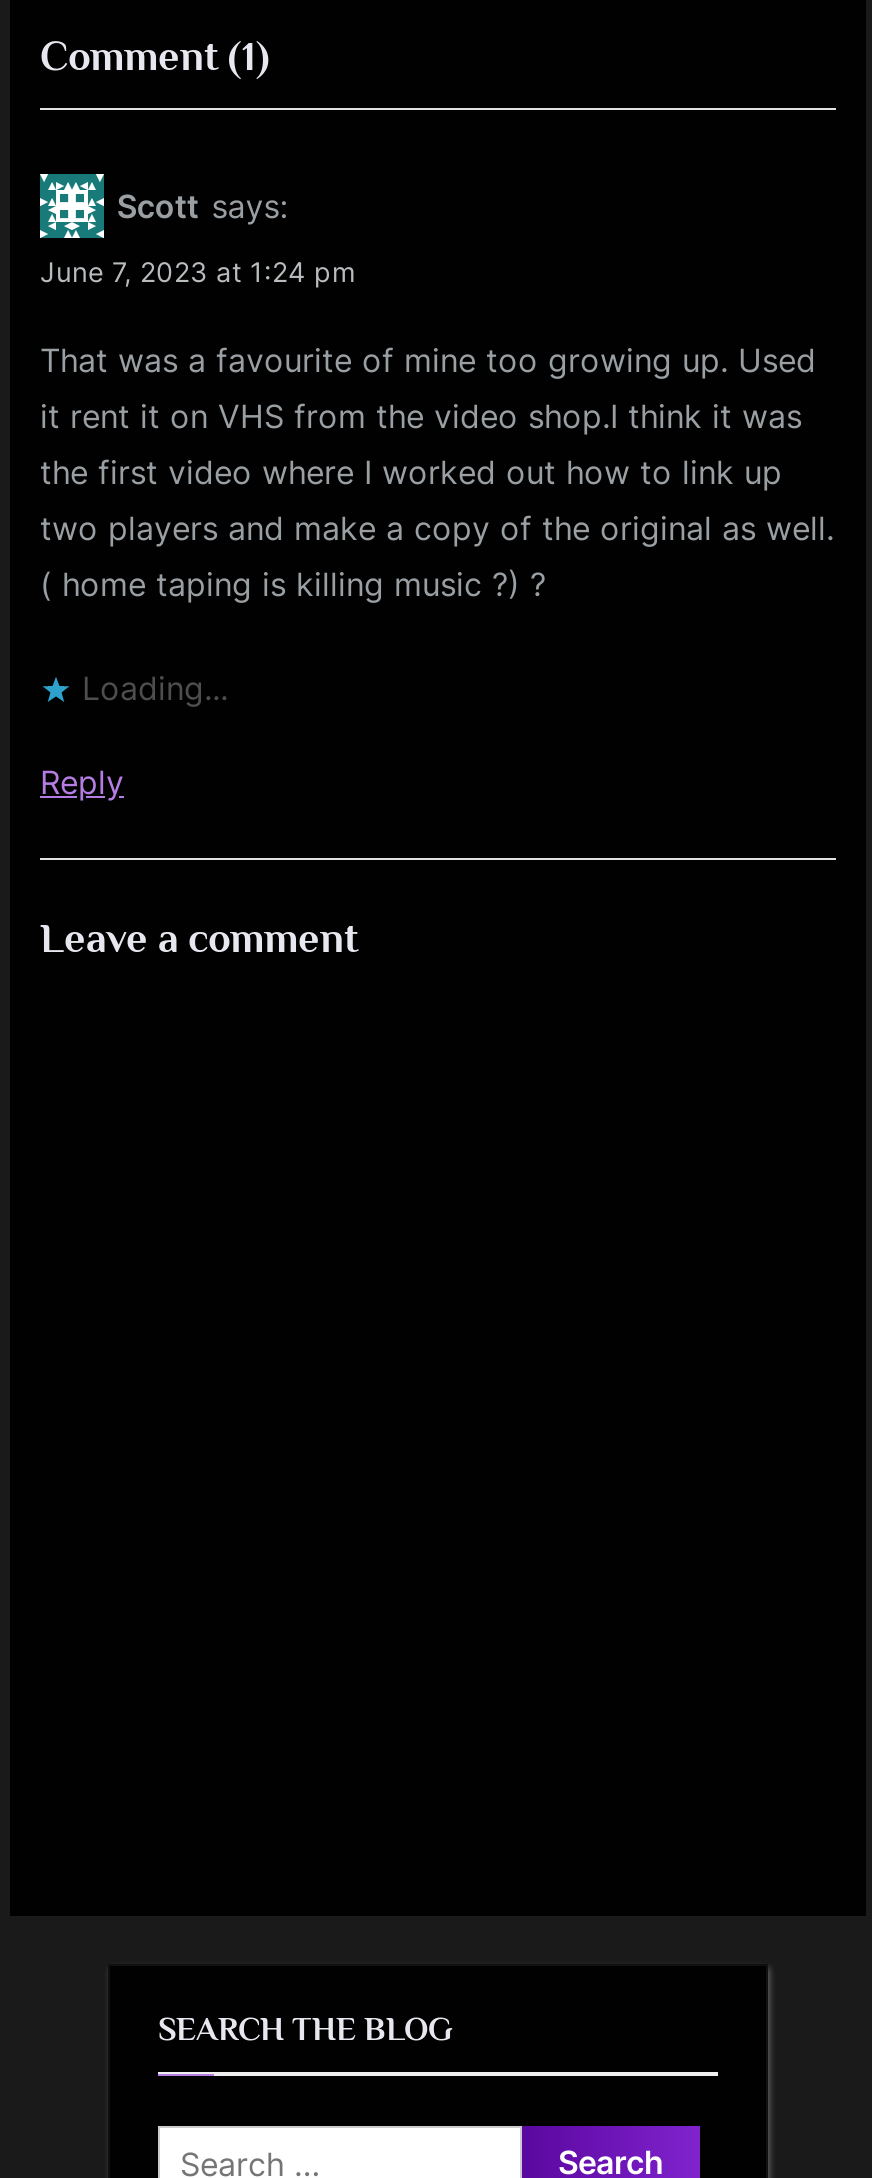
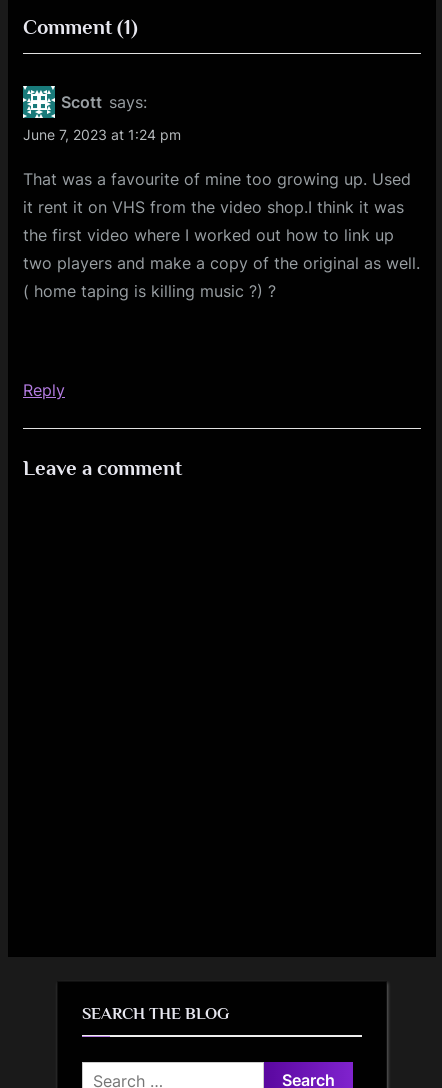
- Loading...
